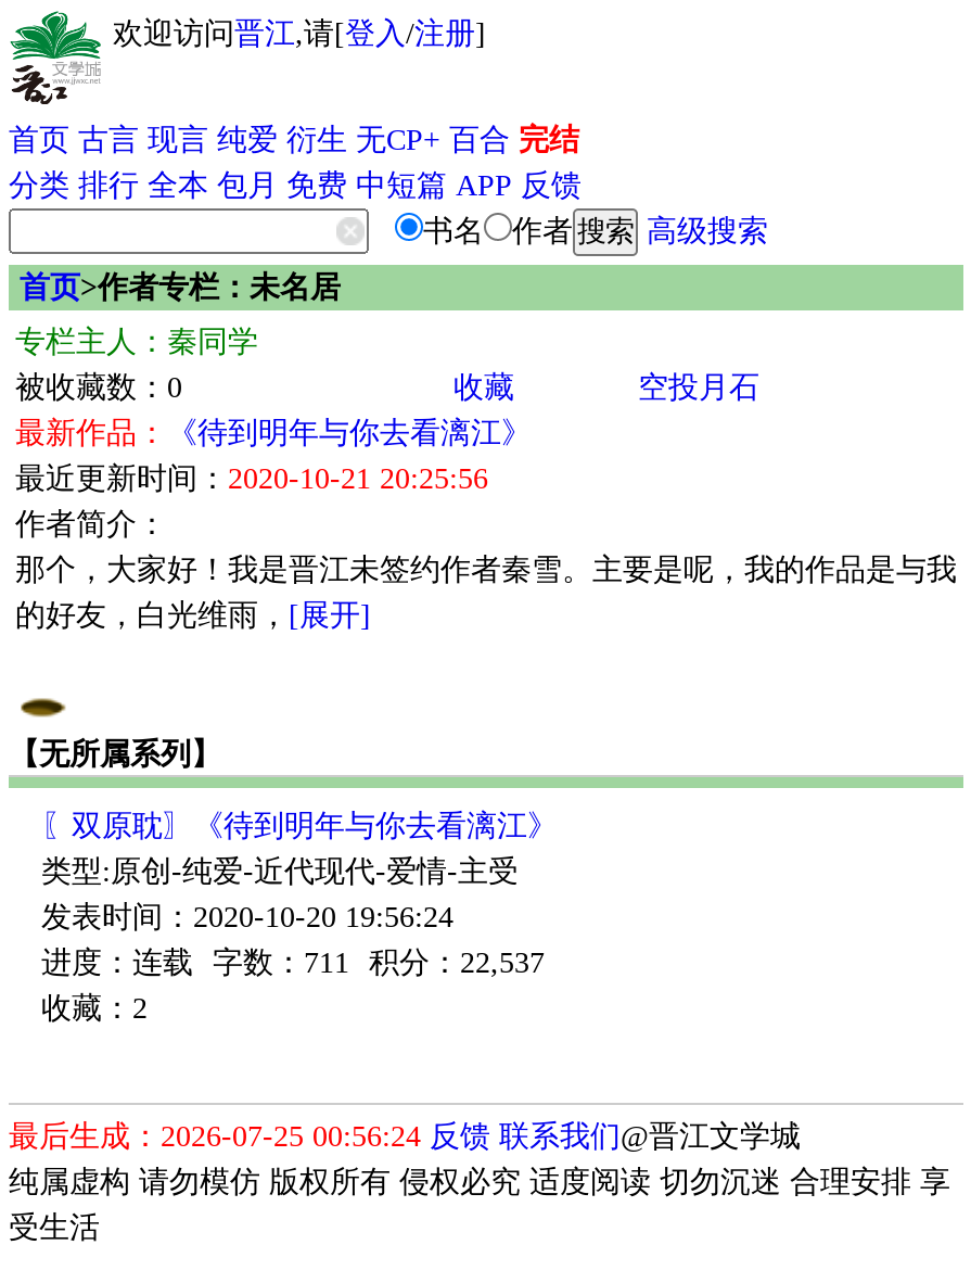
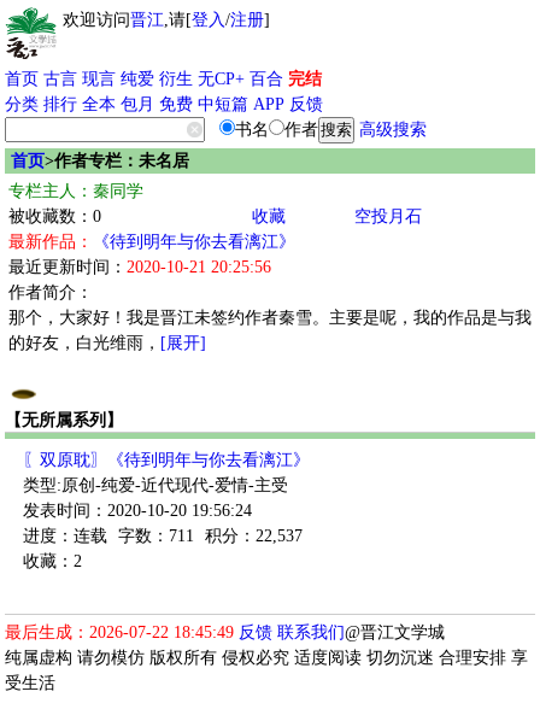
- 最后生成：2026-07-25 00:56:24 反馈 联系我们@晋江文学城
+ 最后生成：2026-07-22 18:45:49 反馈 联系我们@晋江文学城
